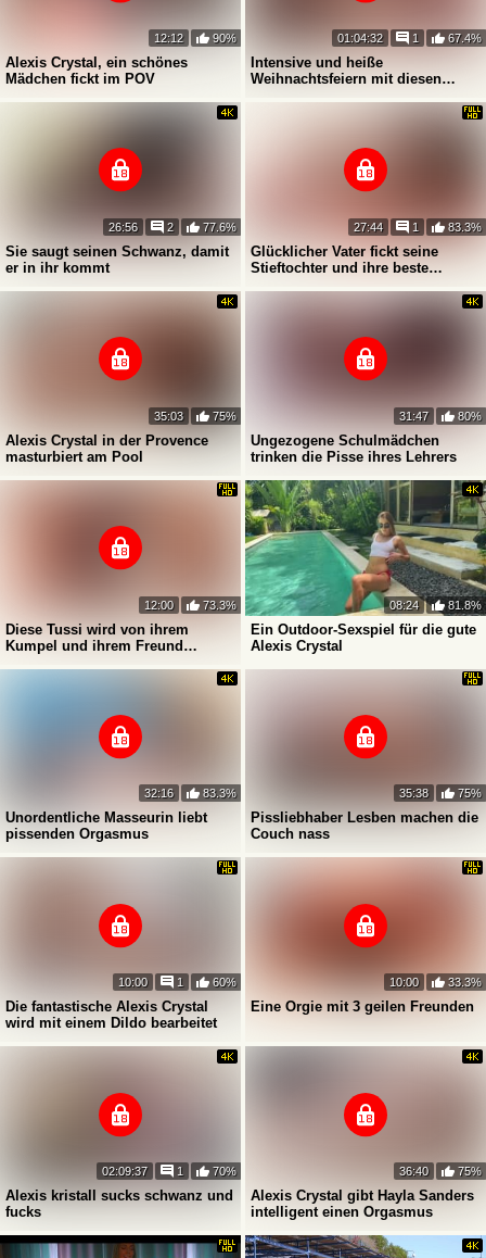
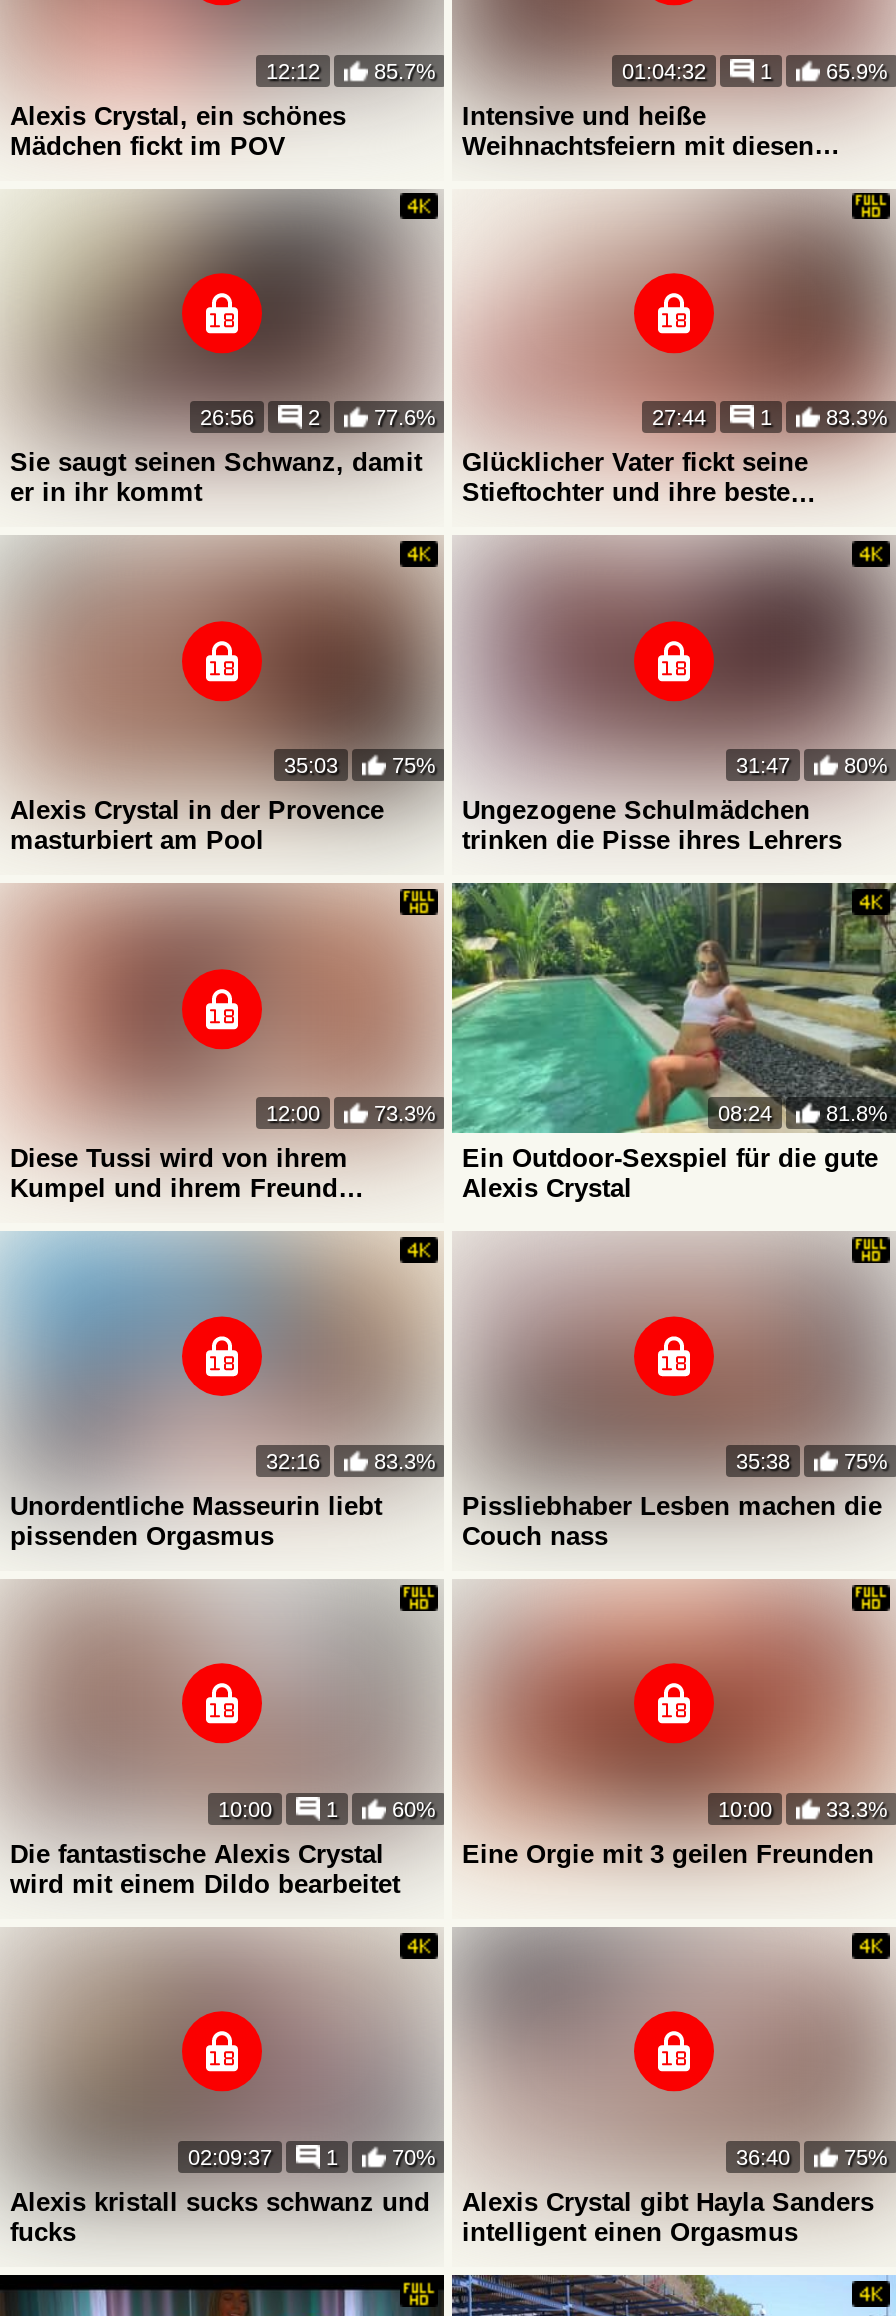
- 90%
+ 85.7%

- 67.4%
+ 65.9%
